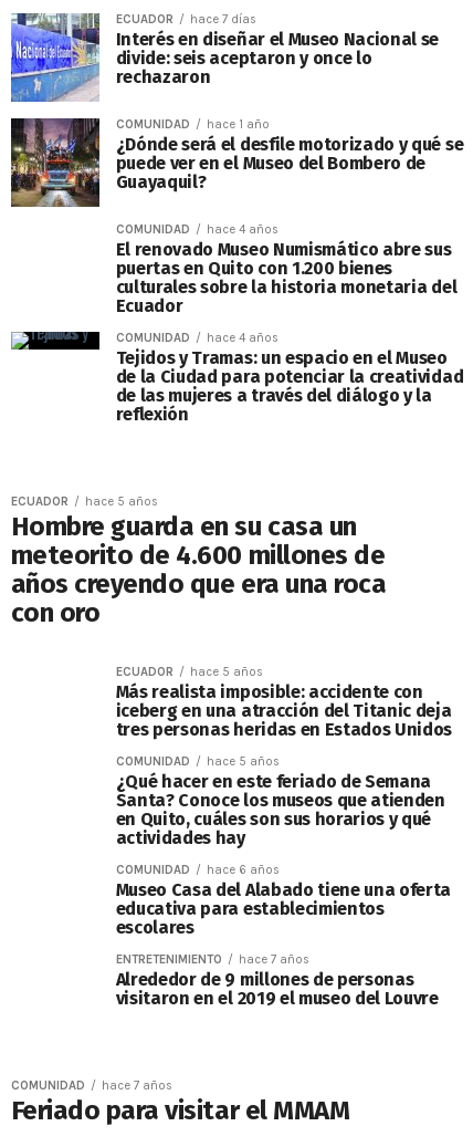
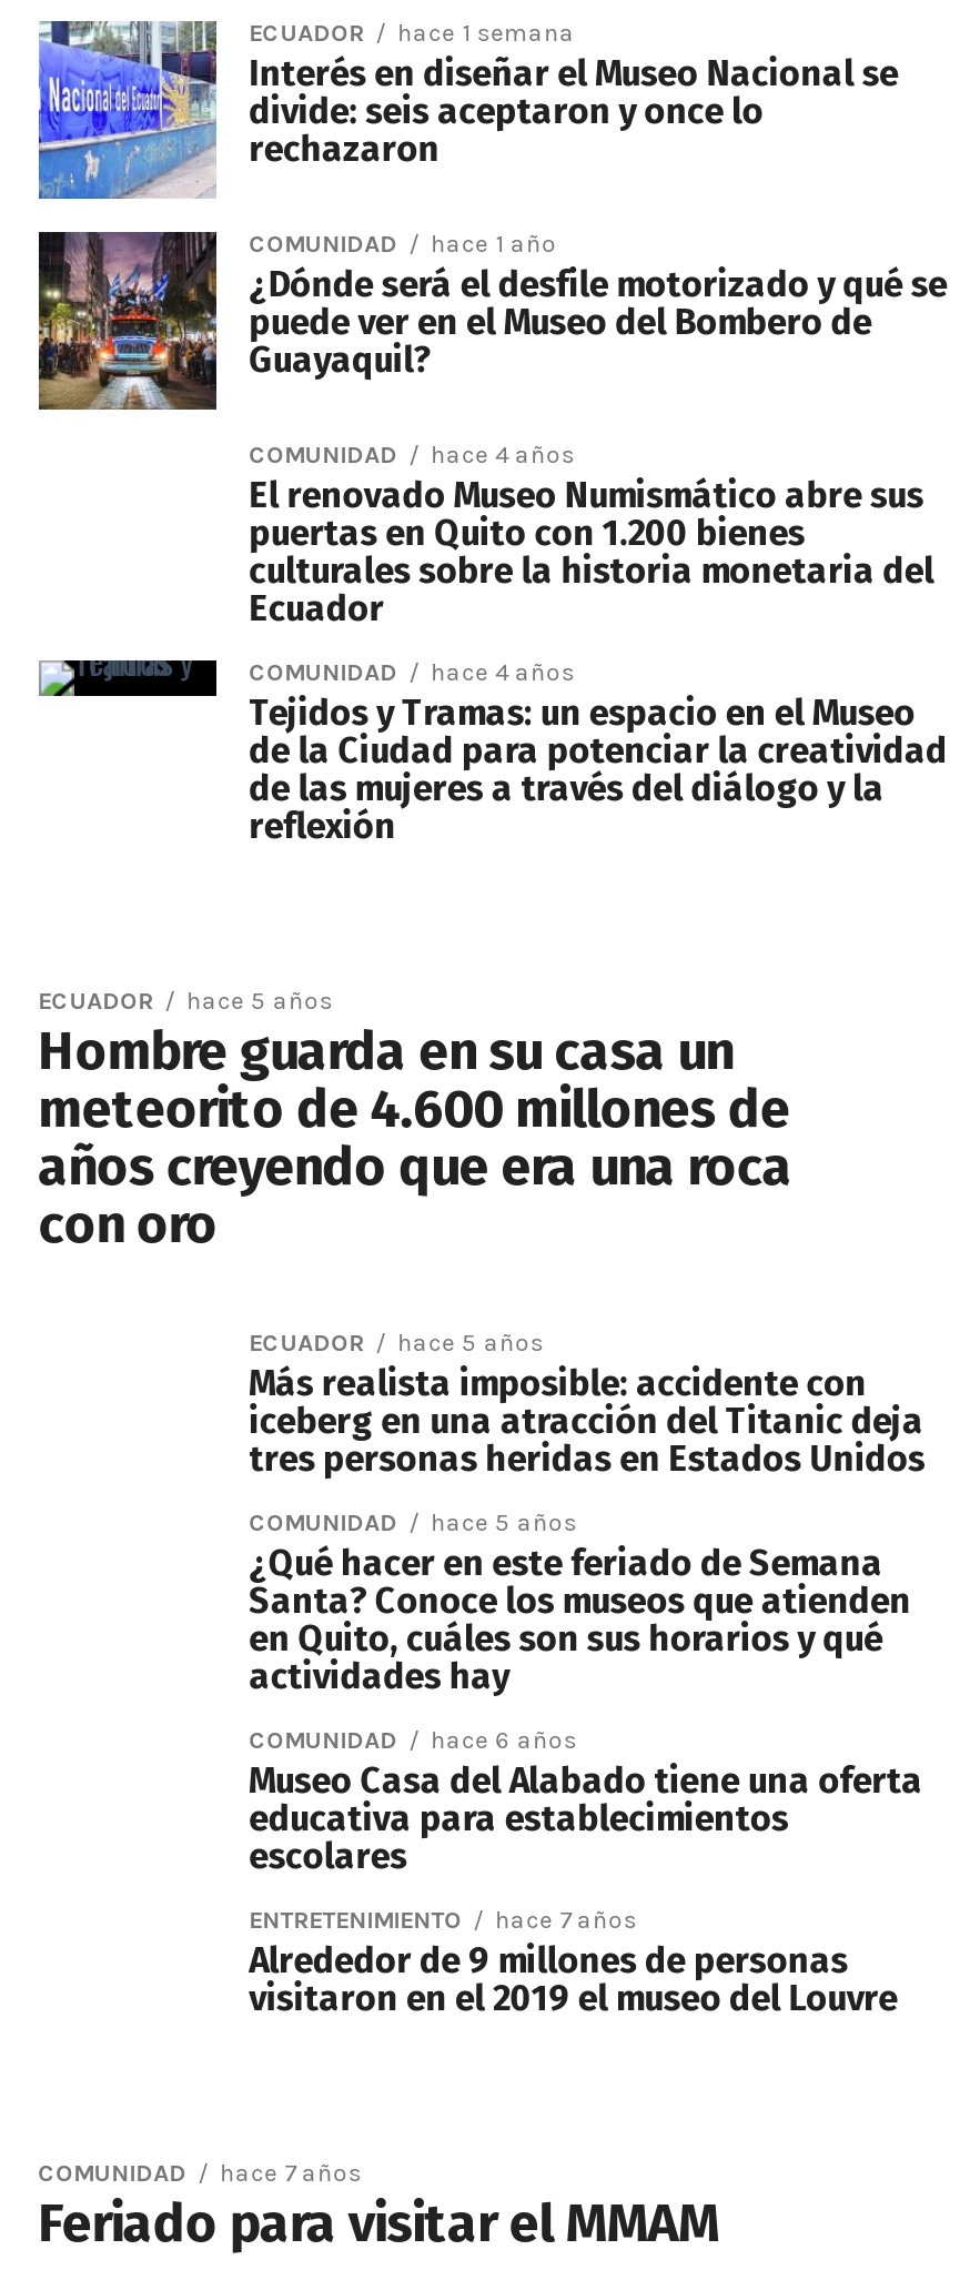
- ECUADOR hace 7 días
+ ECUADOR hace 1 semana
